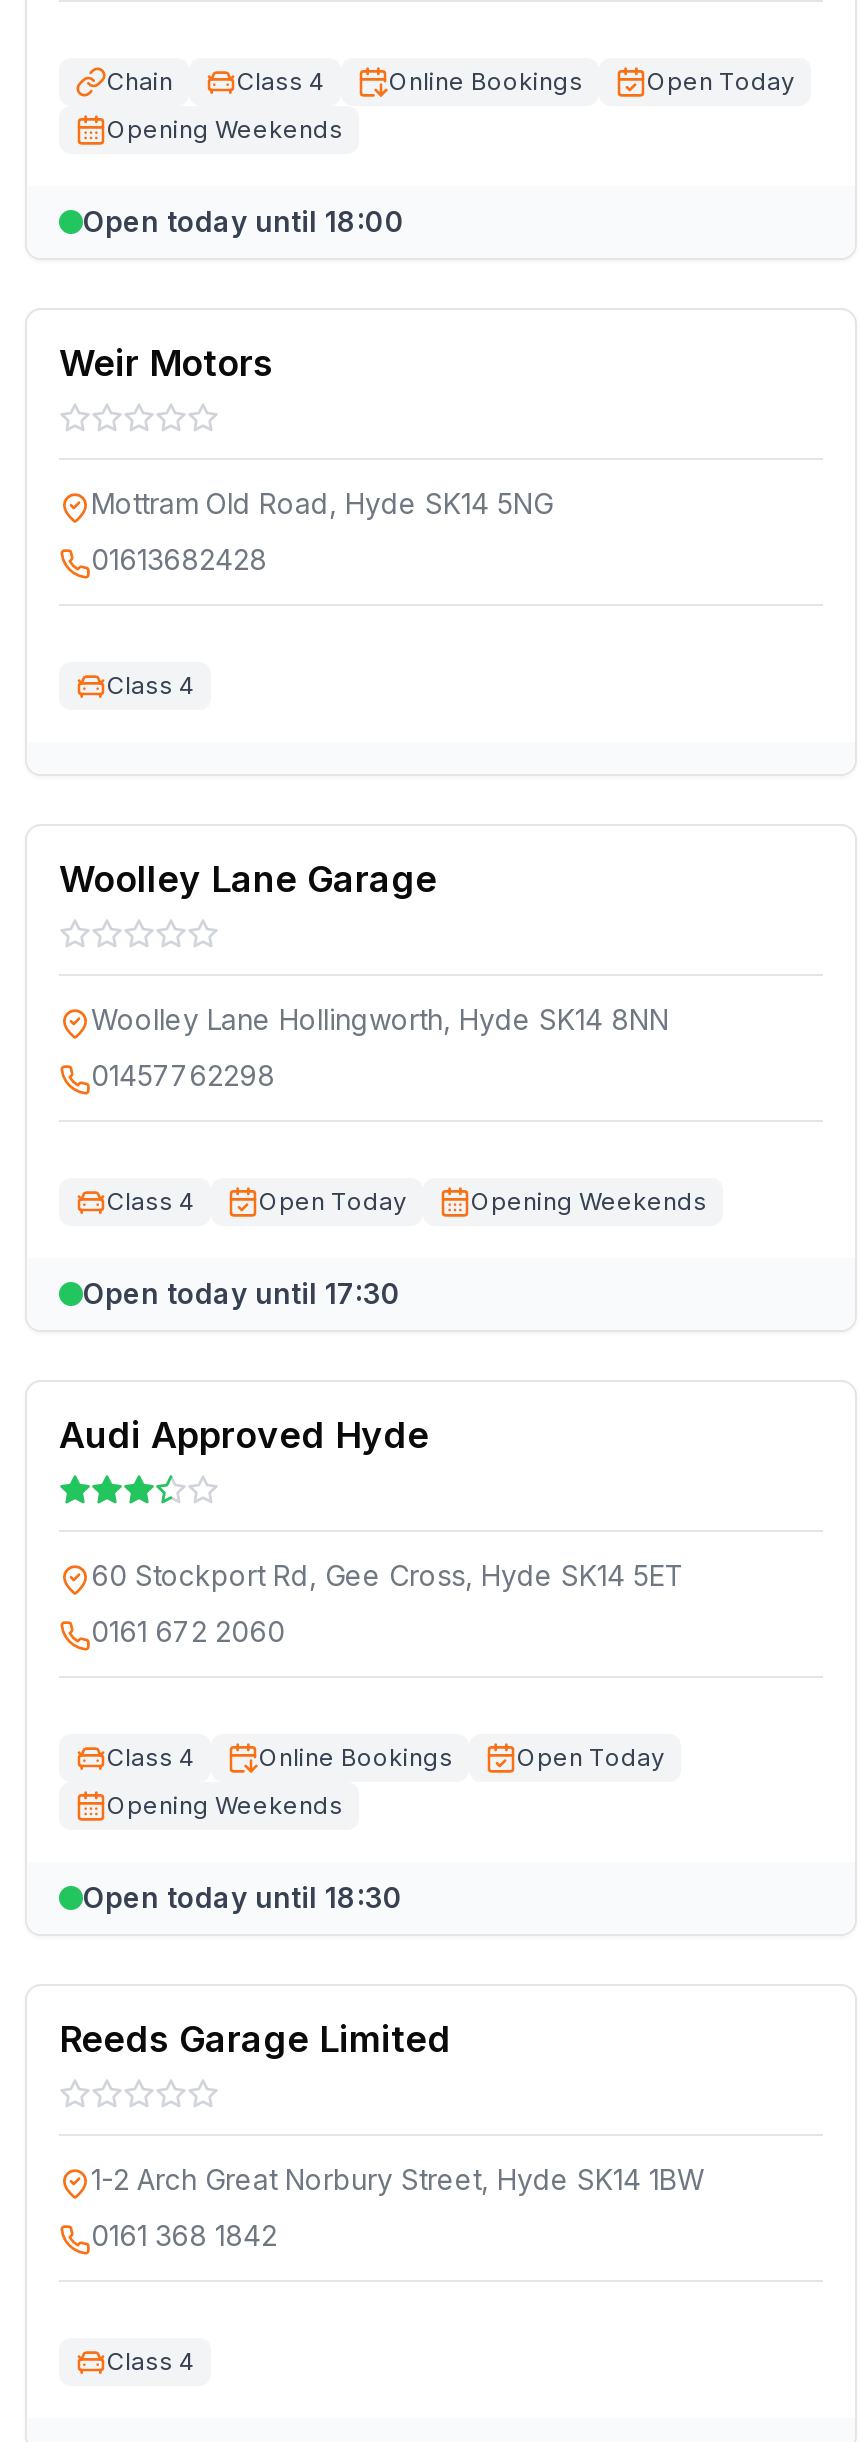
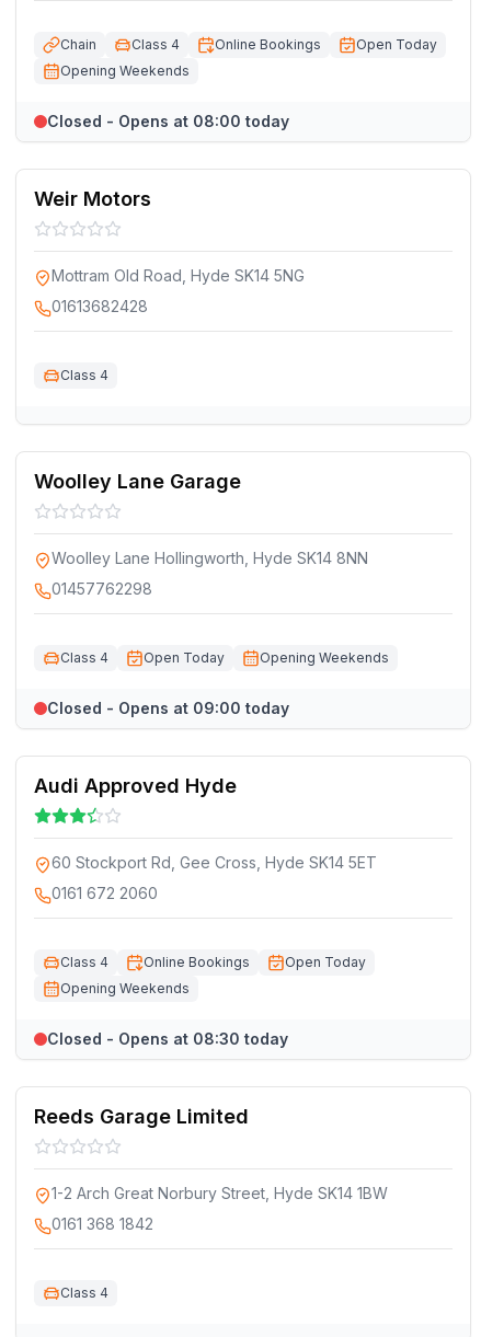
- Open today until 18:00
+ Closed - Opens at 08:00 today

- Open today until 17:30
+ Closed - Opens at 09:00 today

- Open today until 18:30
+ Closed - Opens at 08:30 today
